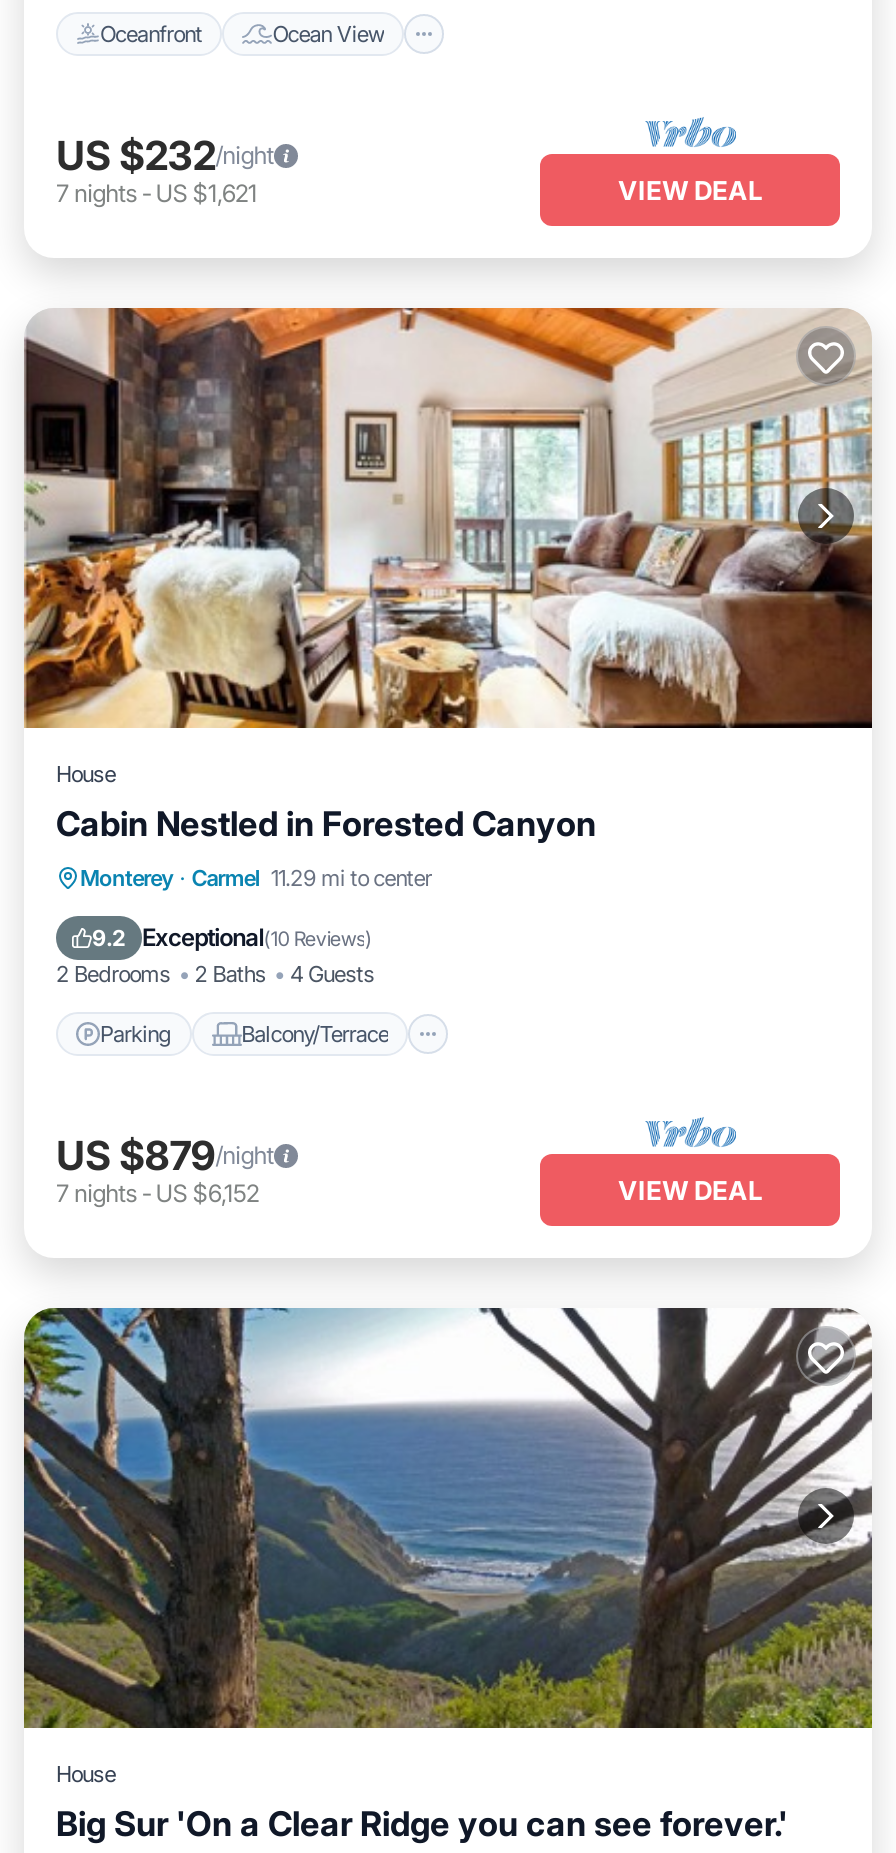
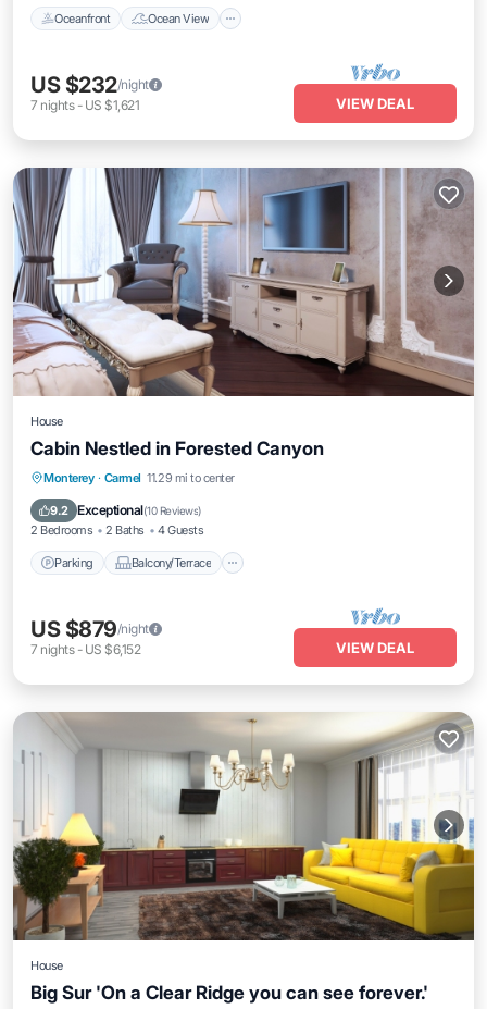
- [image]
+ [image]

- [image]
+ [image]
